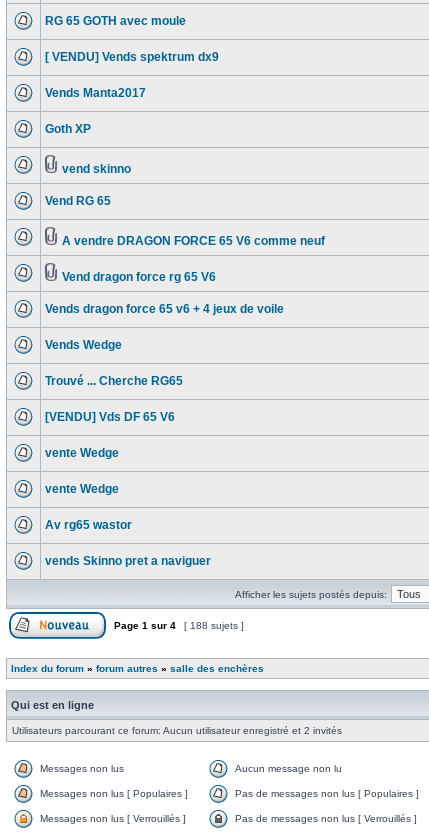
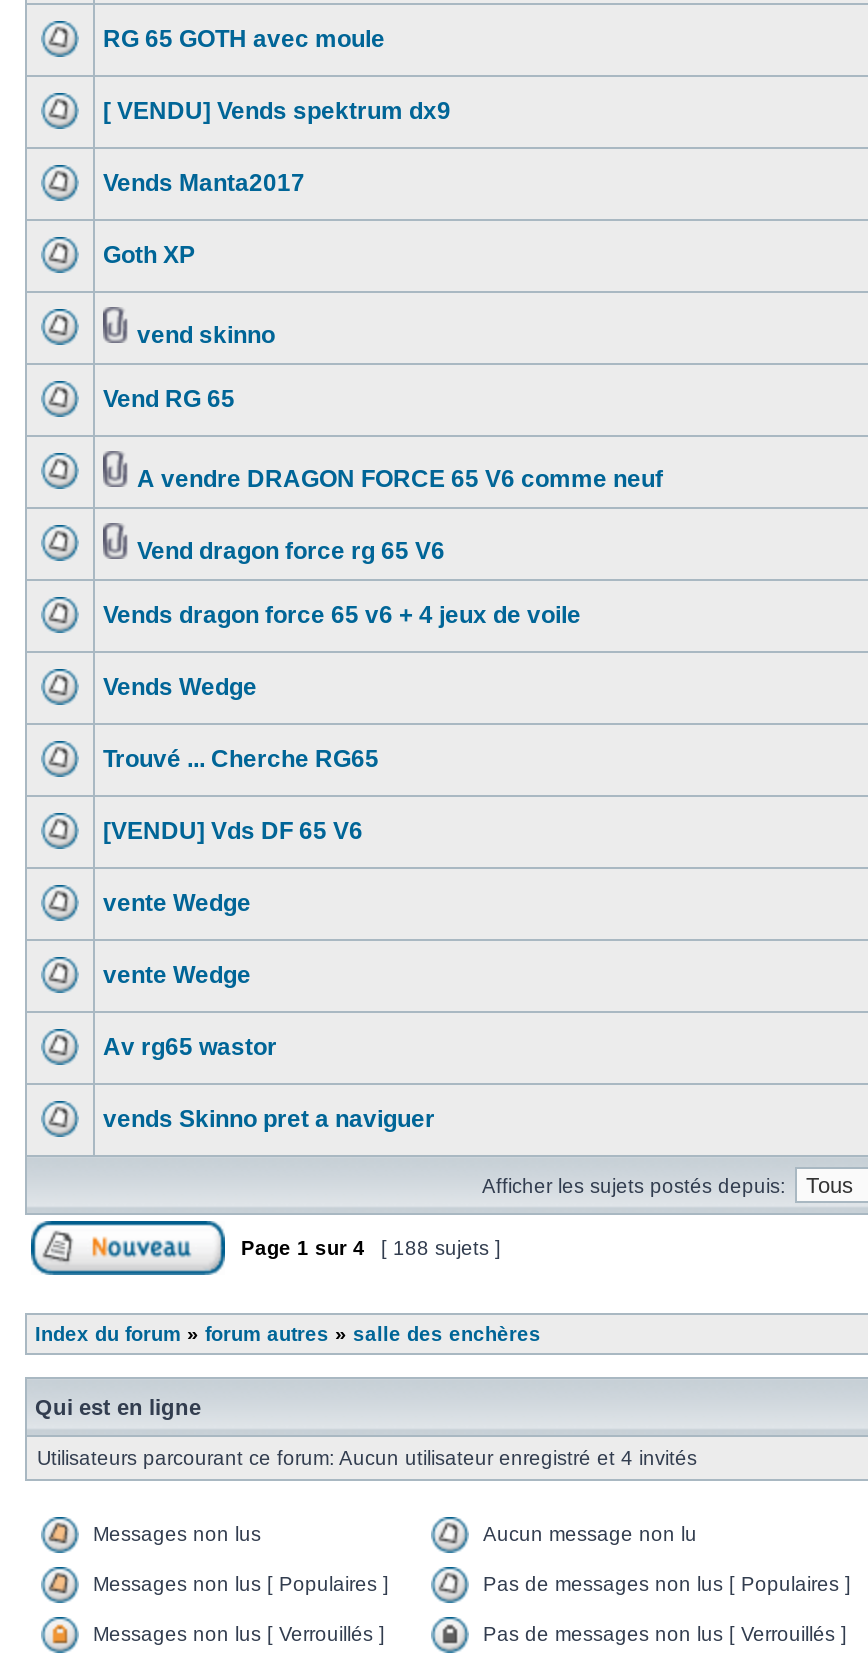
- Utilisateurs parcourant ce forum: Aucun utilisateur enregistré et 2 invités
+ Utilisateurs parcourant ce forum: Aucun utilisateur enregistré et 4 invités
